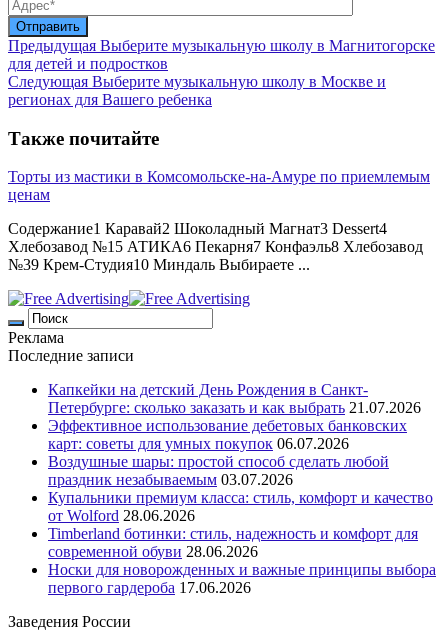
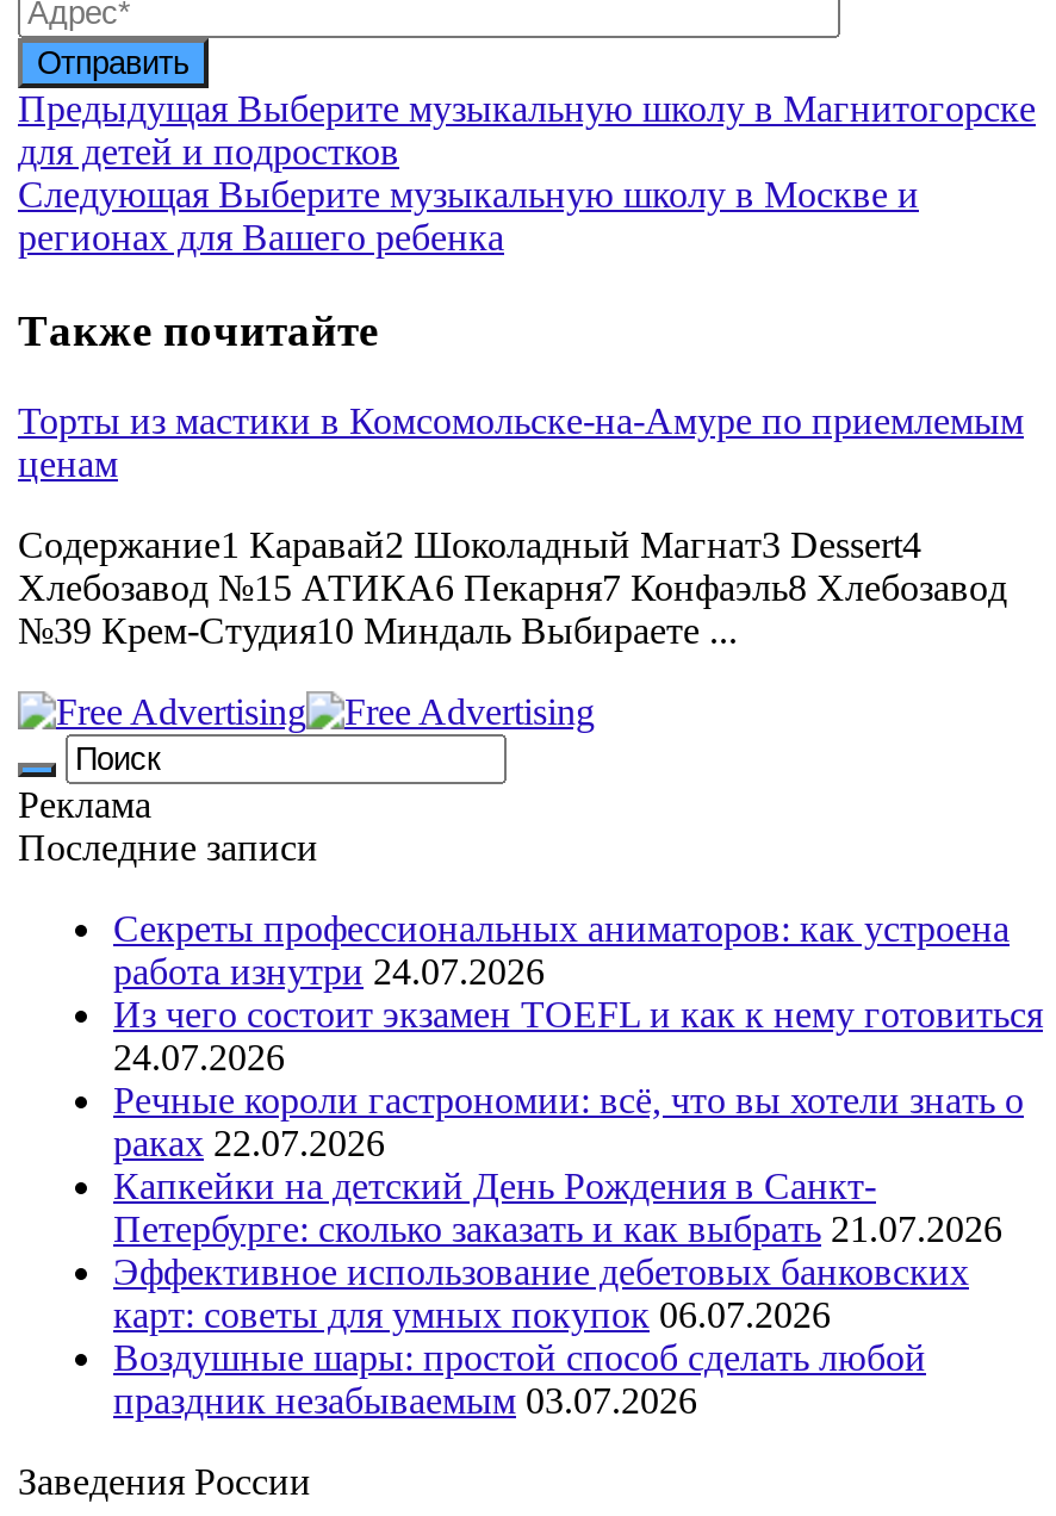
+ Секреты профессиональных аниматоров: как устроена
+ работа изнутри 24.07.2026
+ Из чего состоит экзамен TOEFL и как к нему готовиться
+ 24.07.2026
+ Речные короли гастрономии: всё, что вы хотели знать о
+ раках 22.07.2026

moved down: Капкейки на детский День Рождения в Санкт- | Петербурге: сколько заказать и как выбрать 21.07.2026 | Эффективное использование дебетовых банковских | карт: советы для умных покупок 06.07.2026 | Воздушные шары: простой способ сделать любой | праздник незабываемым 03.07.2026

- Купальники премиум класса: стиль, комфорт и качество
- от Wolford 28.06.2026
- Timberland ботинки: стиль, надежность и комфорт для
- современной обуви 28.06.2026
- Носки для новорожденных и важные принципы выбора
- первого гардероба 17.06.2026
